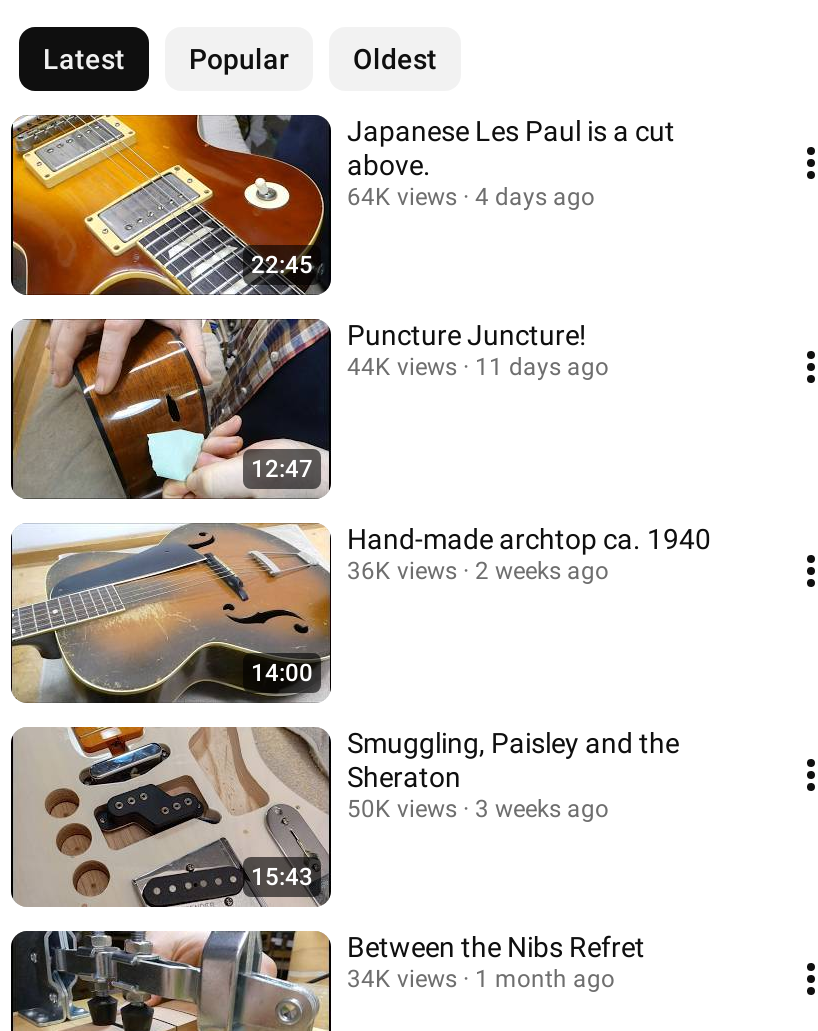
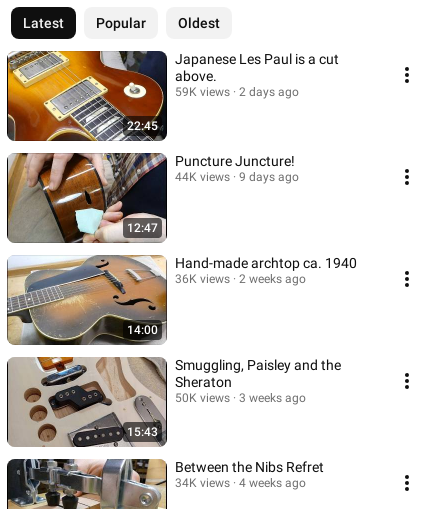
- 64K views
+ 59K views

- 4 days ago
+ 2 days ago

- 44K views 11 days ago
+ 44K views 9 days ago

- 34K views 1 month ago
+ 34K views 4 weeks ago
